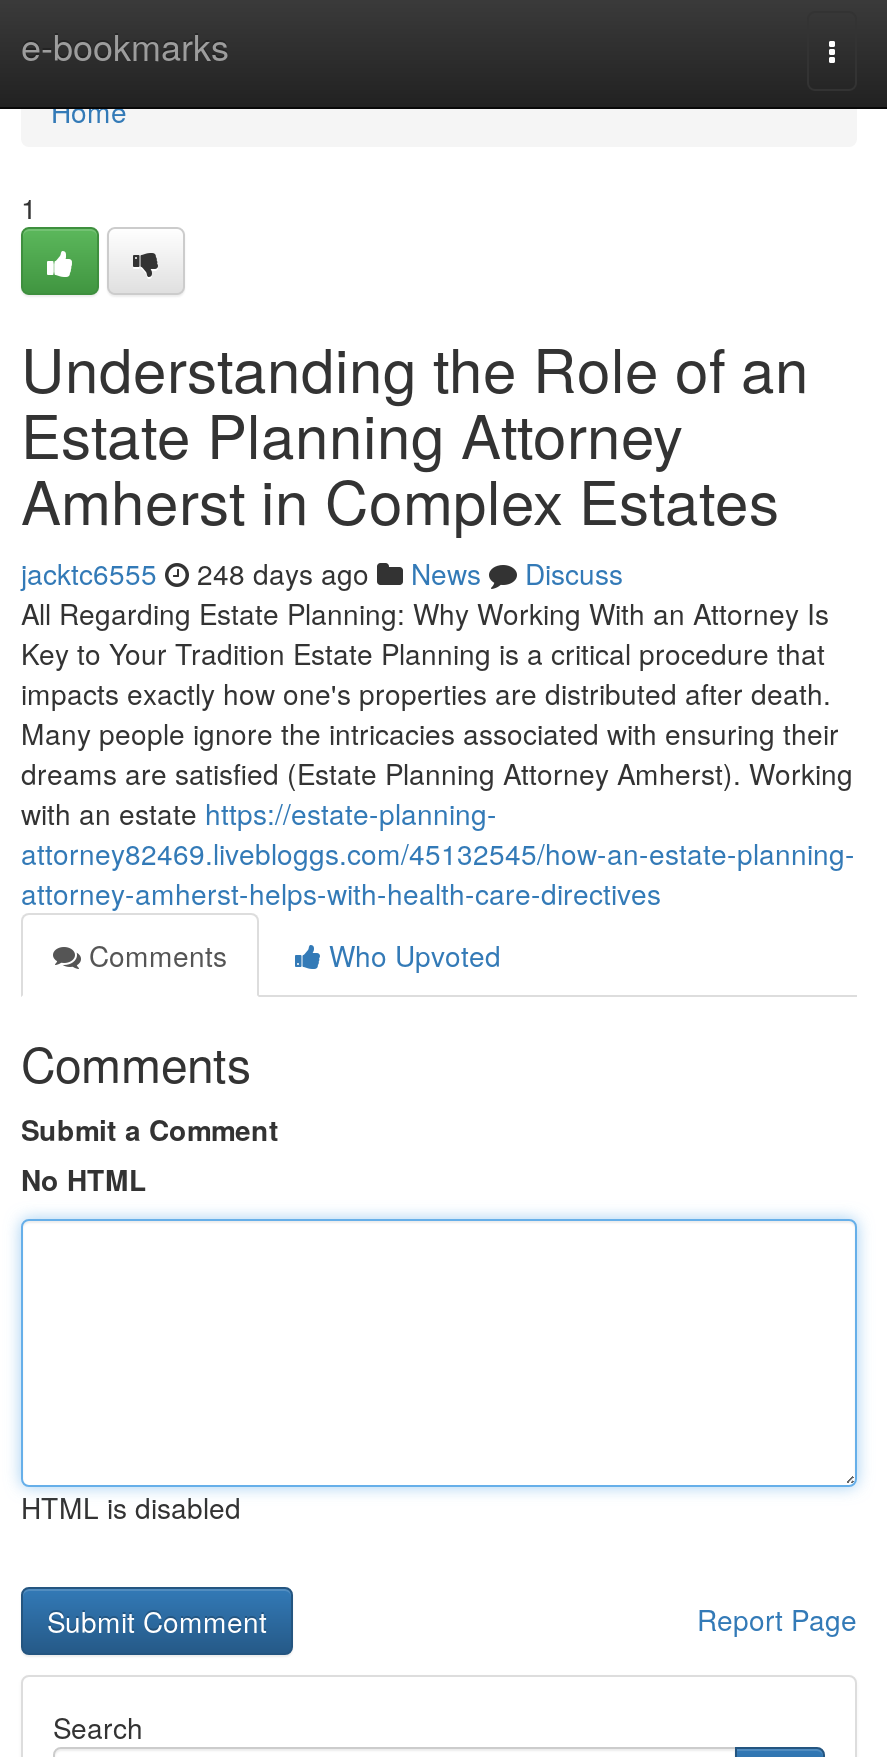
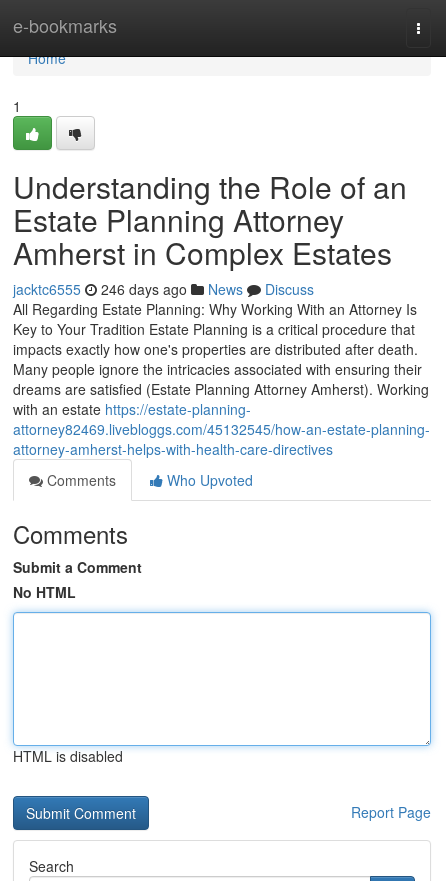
- jacktc6555 248 days ago News Discuss
+ jacktc6555 246 days ago News Discuss
